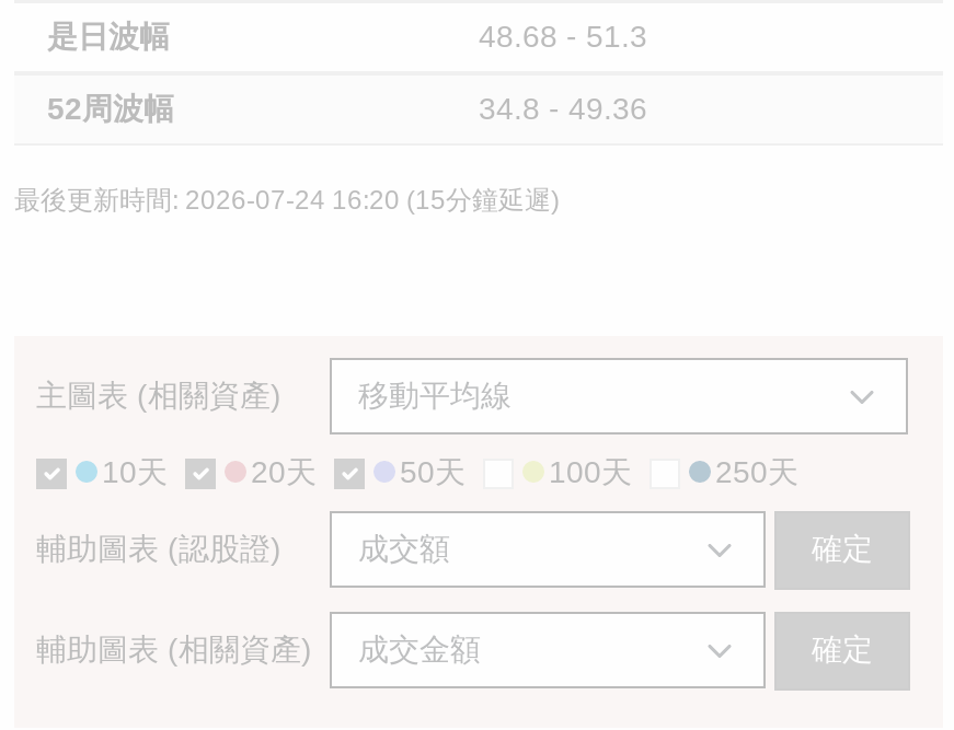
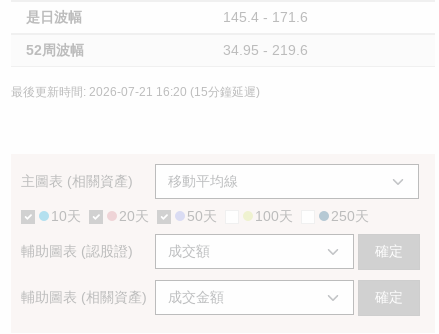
- 48.68 - 51.3
+ 145.4 - 171.6

- 34.8 - 49.36
+ 34.95 - 219.6

- 最後更新時間: 2026-07-24 16:20 (15分鐘延遲)
+ 最後更新時間: 2026-07-21 16:20 (15分鐘延遲)
